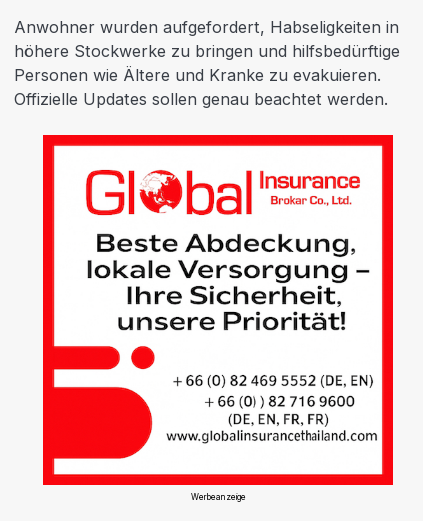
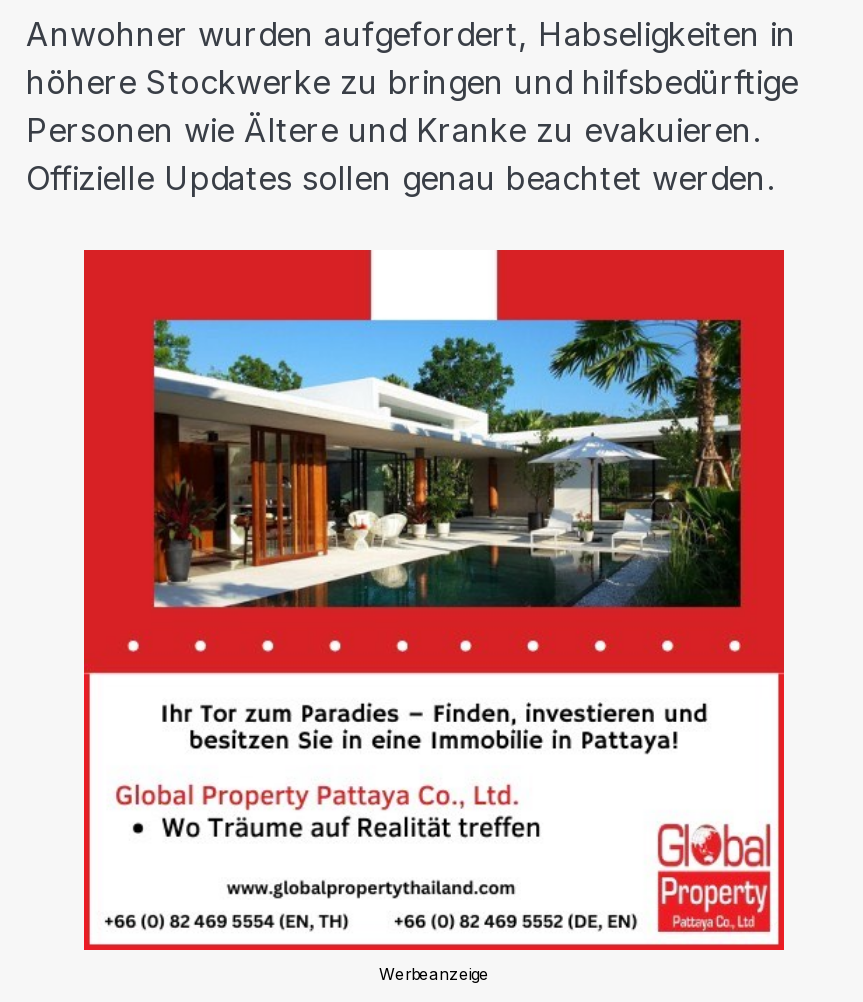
- [image]
+ [image]
